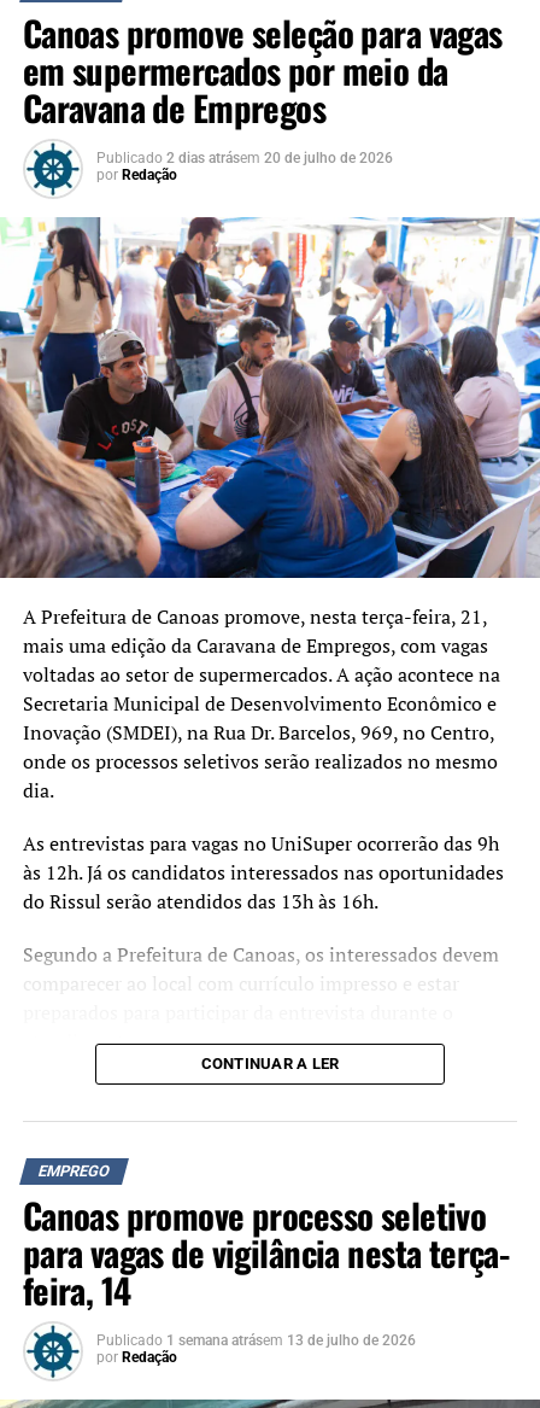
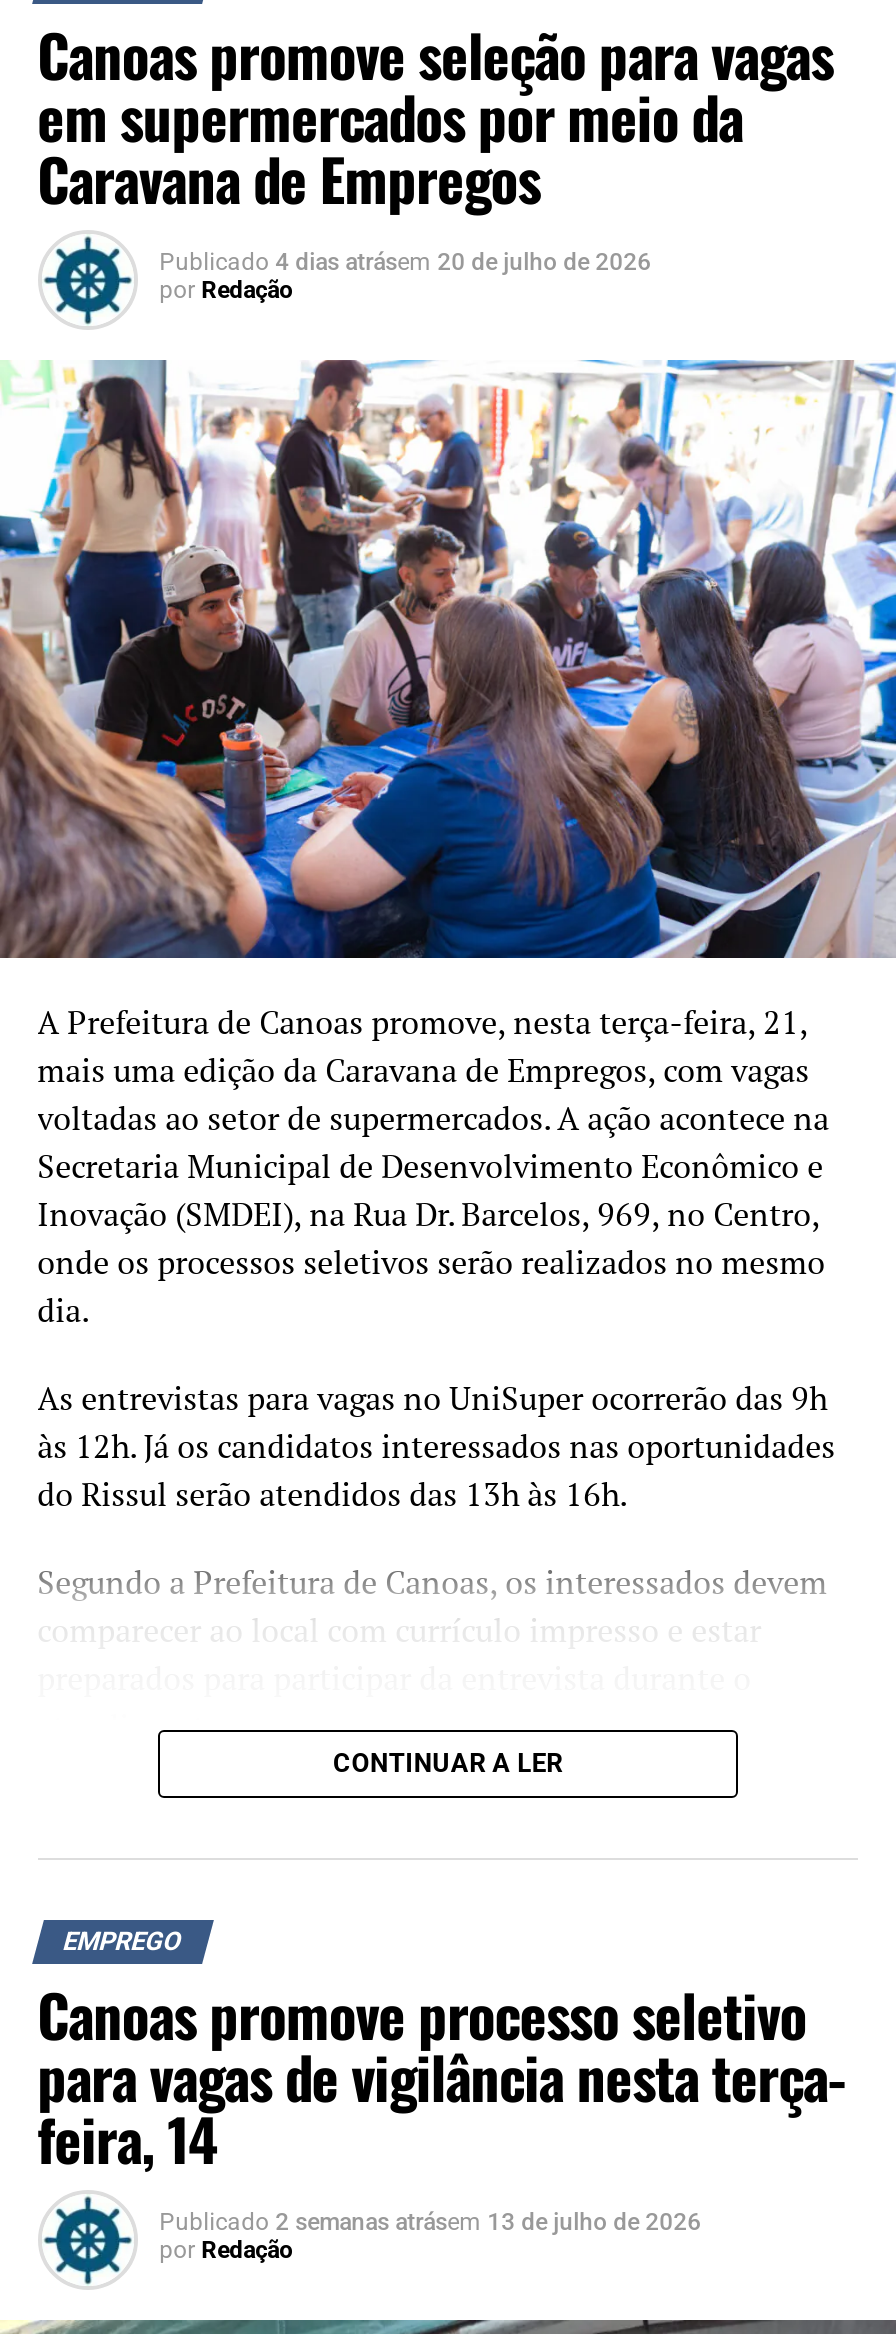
- Publicado 2 dias atrásem 20 de julho de 2026
+ Publicado 4 dias atrásem 20 de julho de 2026

- Publicado 1 semana atrásem 13 de julho de 2026
+ Publicado 2 semanas atrásem 13 de julho de 2026
